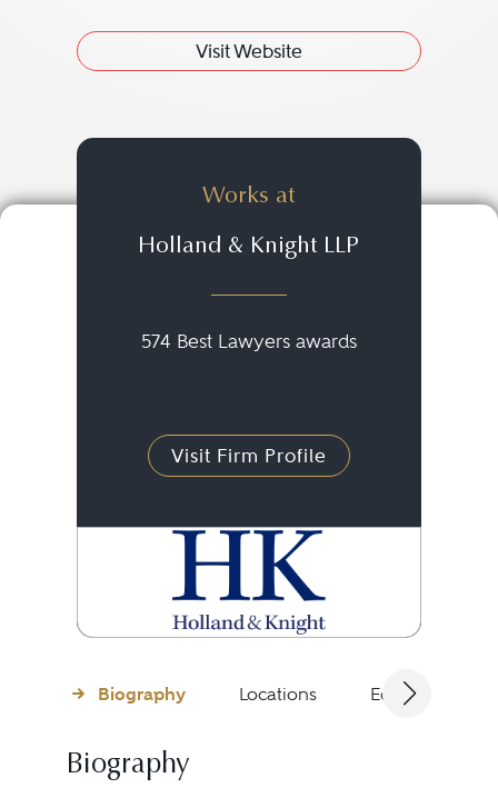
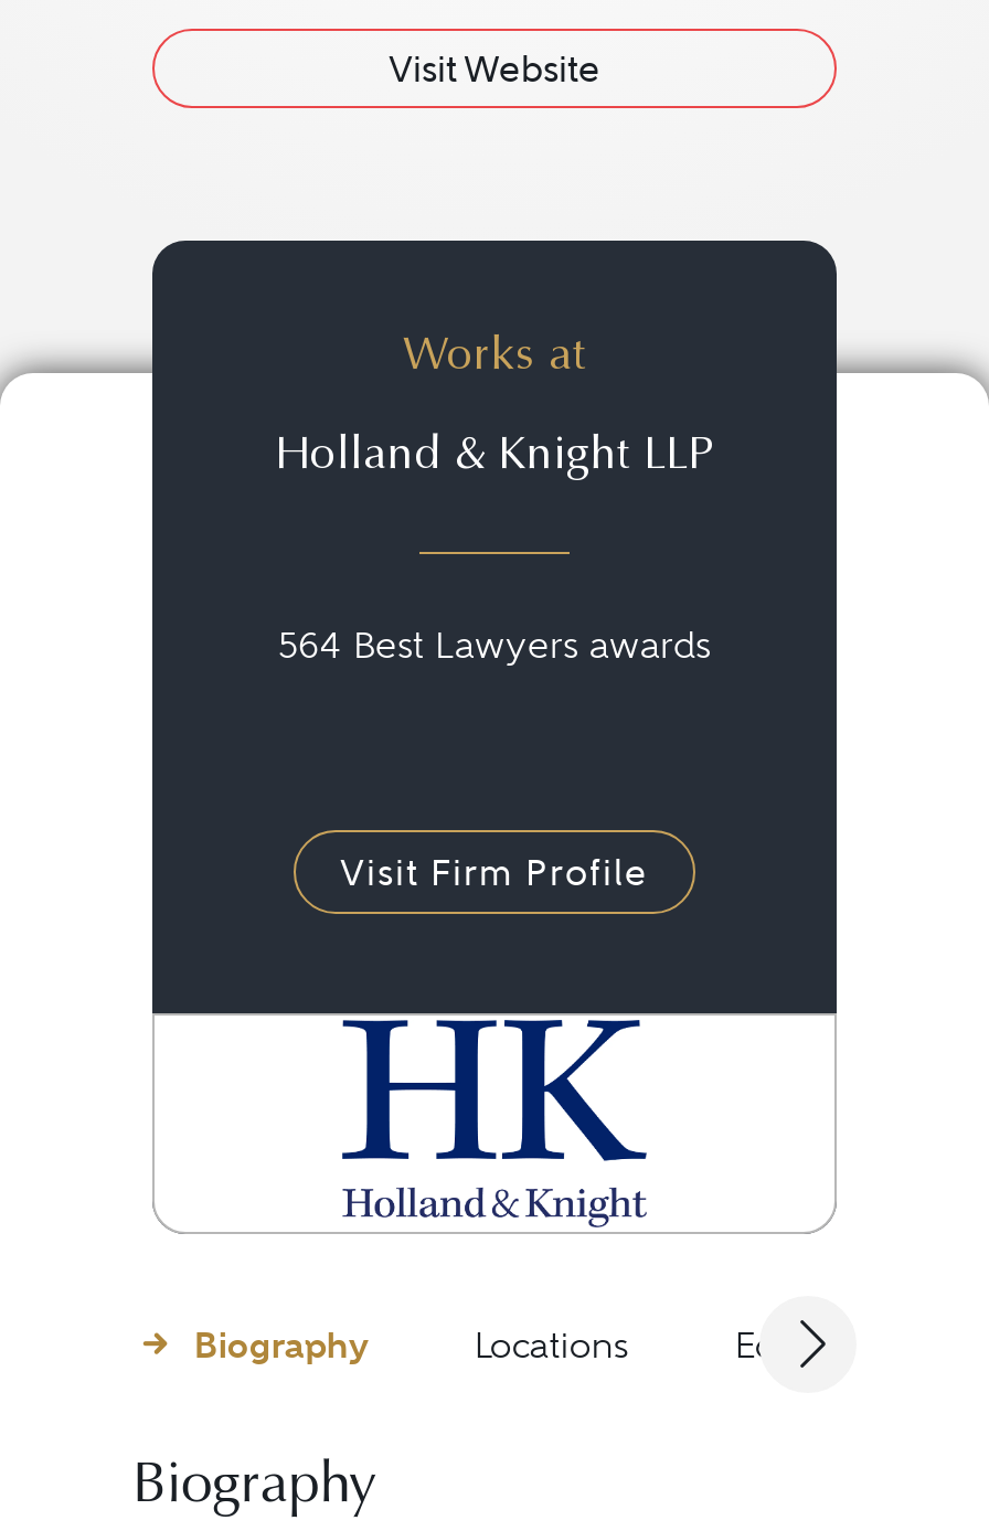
- 574 Best Lawyers awards
+ 564 Best Lawyers awards
